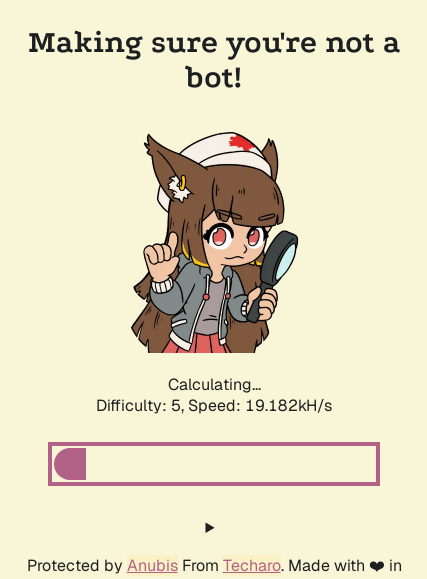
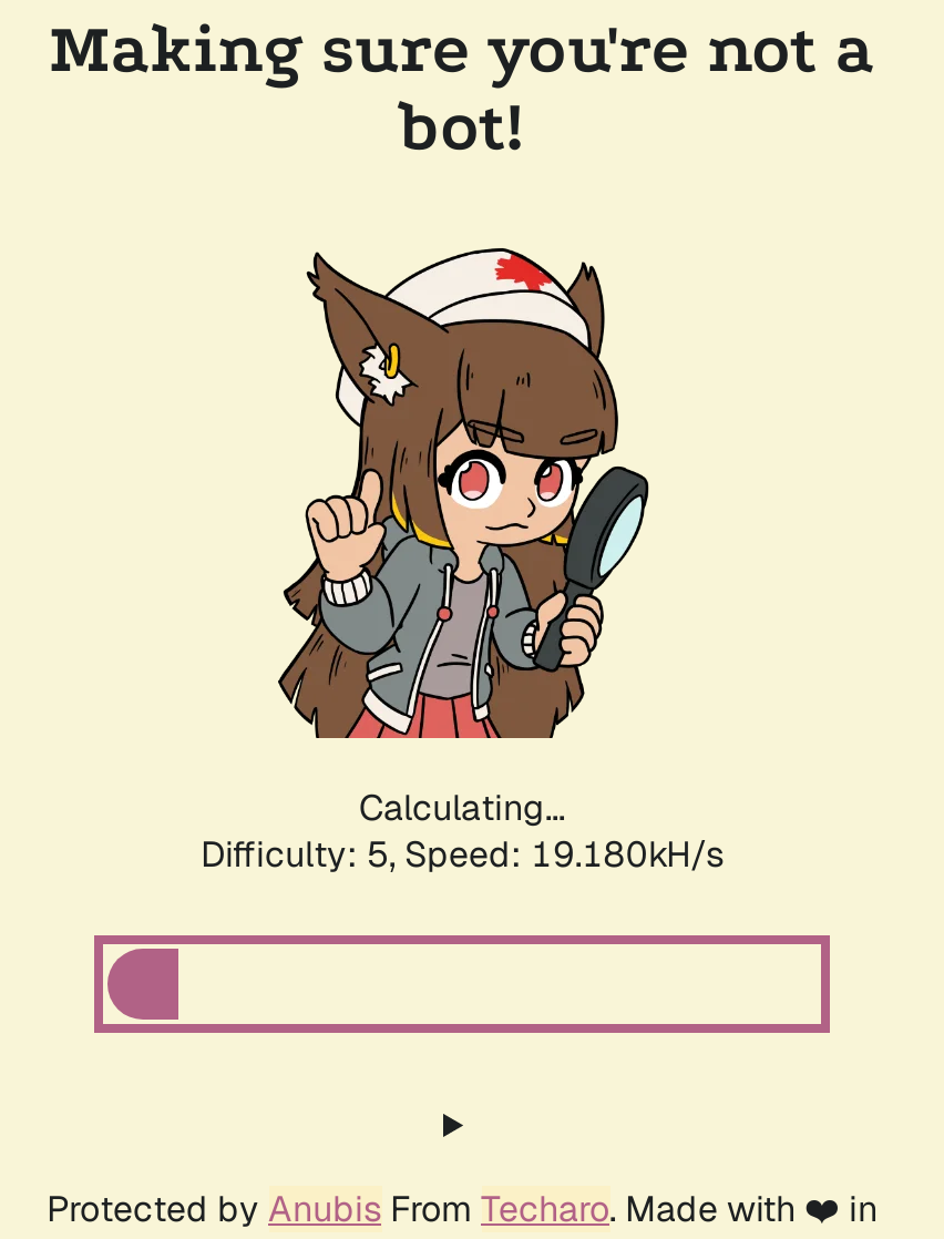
- Difficulty: 5, Speed: 19.182kH/s
+ Difficulty: 5, Speed: 19.180kH/s
